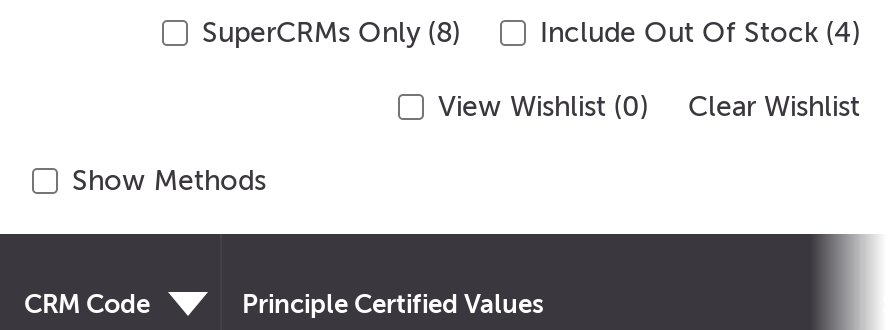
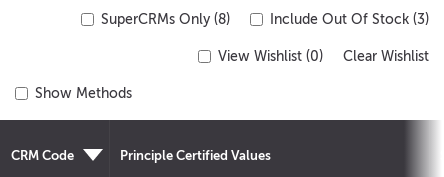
- Include Out Of Stock (4)
+ Include Out Of Stock (3)
